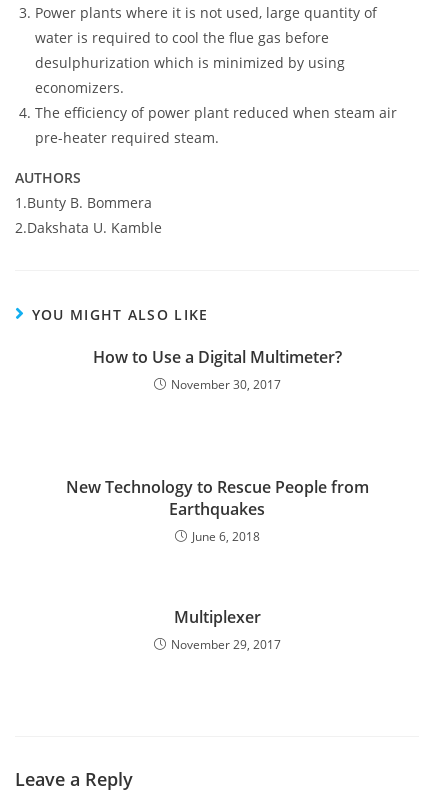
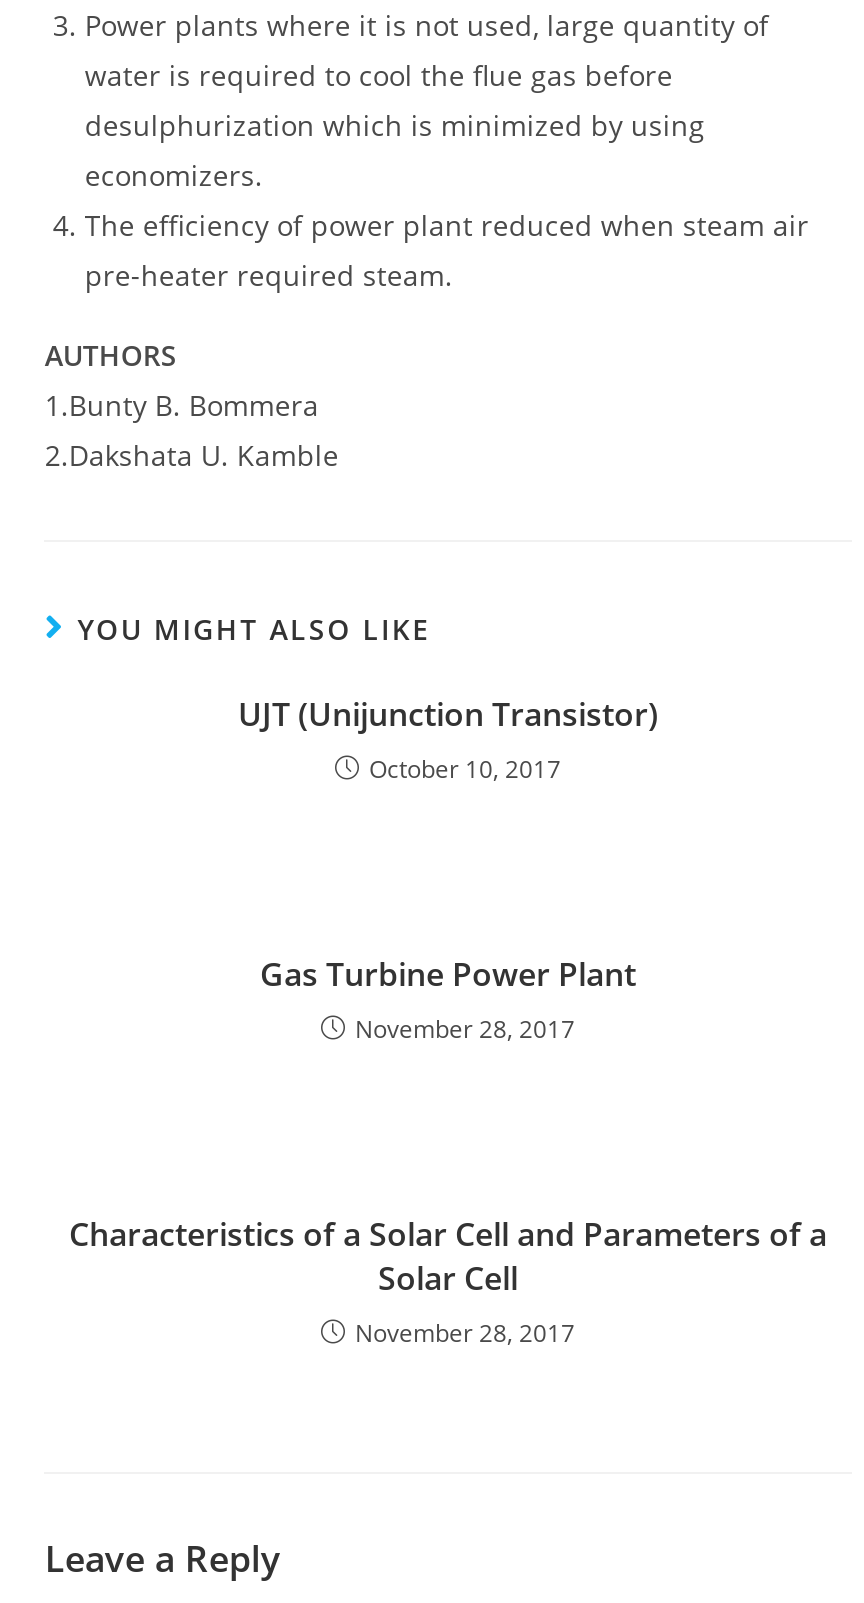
- How to Use a Digital Multimeter?
- November 30, 2017
+ UJT (Unijunction Transistor)
+ October 10, 2017

- New Technology to Rescue People from
- Earthquakes
- June 6, 2018
+ Gas Turbine Power Plant
+ November 28, 2017

- Multiplexer
- November 29, 2017
+ Characteristics of a Solar Cell and Parameters of a
+ Solar Cell
+ November 28, 2017
